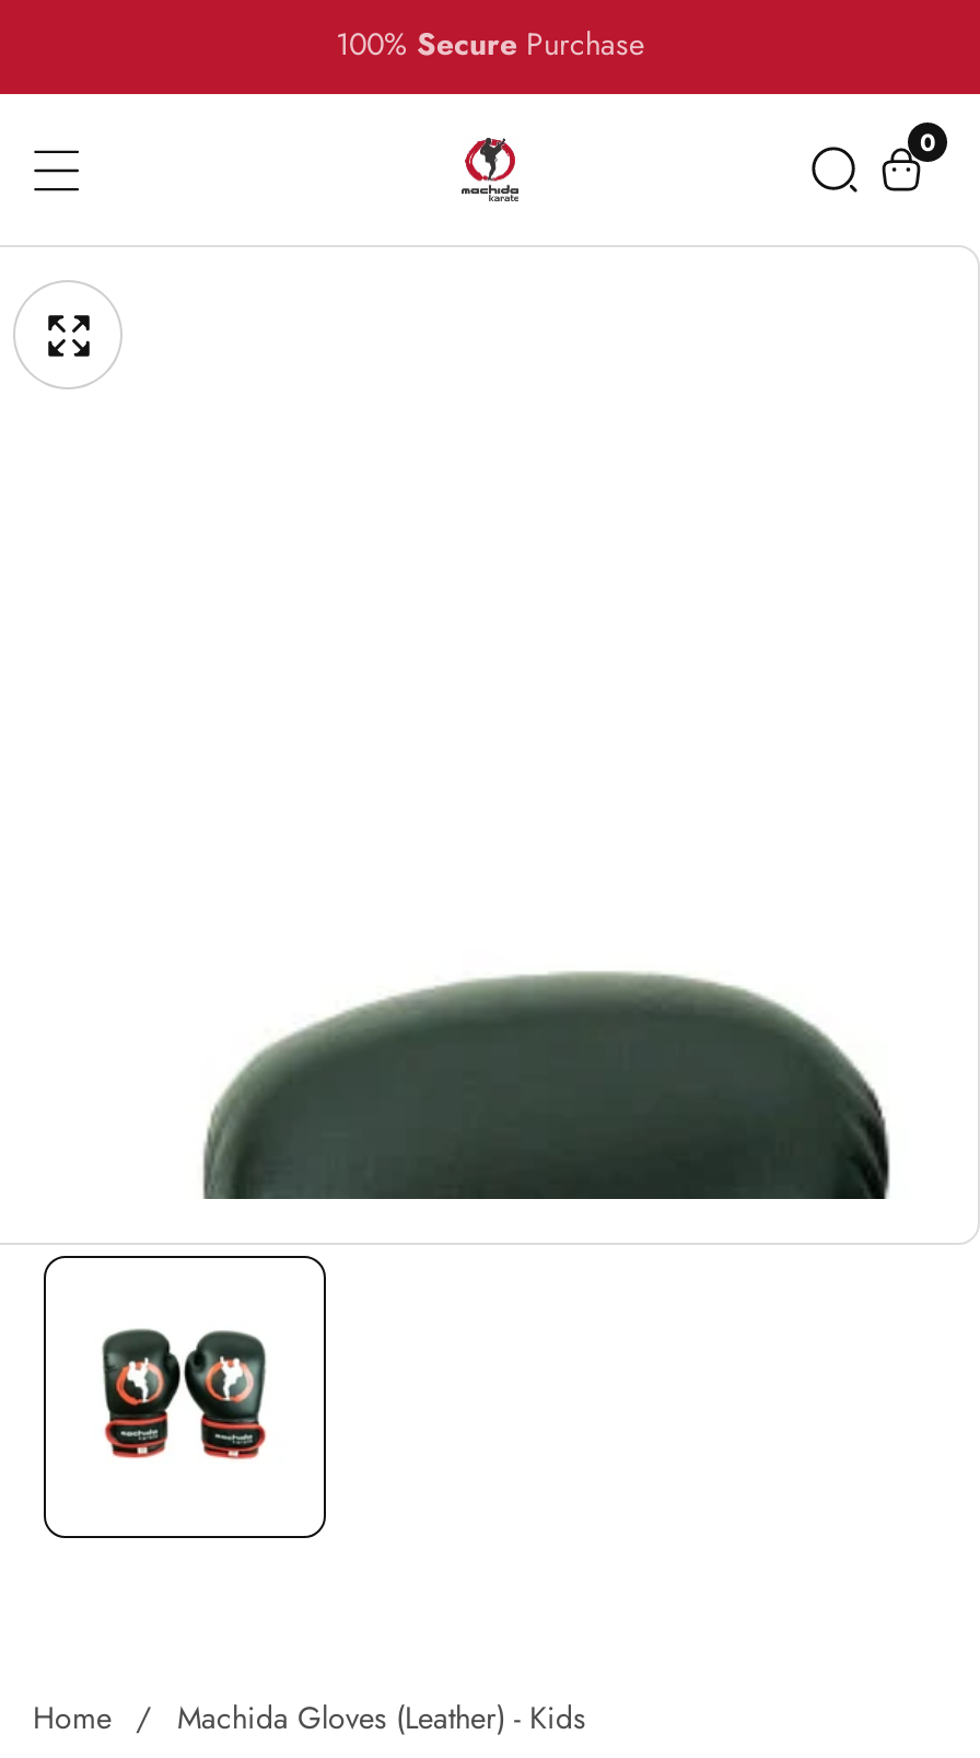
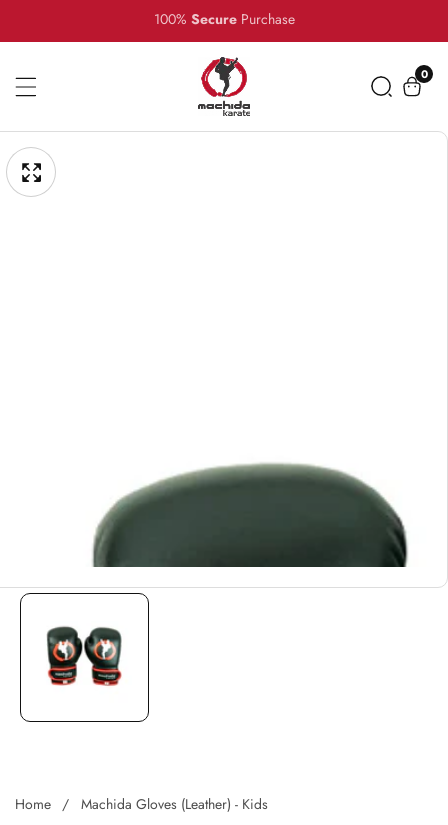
- [image]
+ [image]
